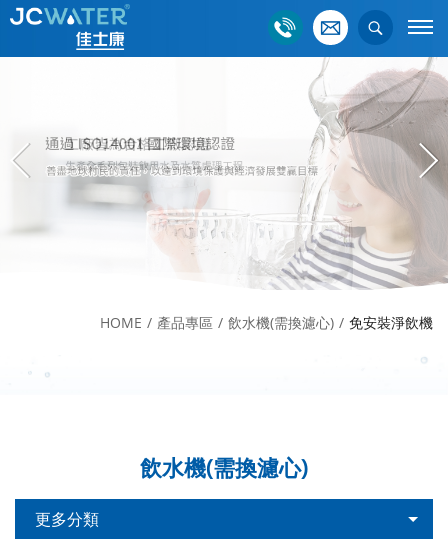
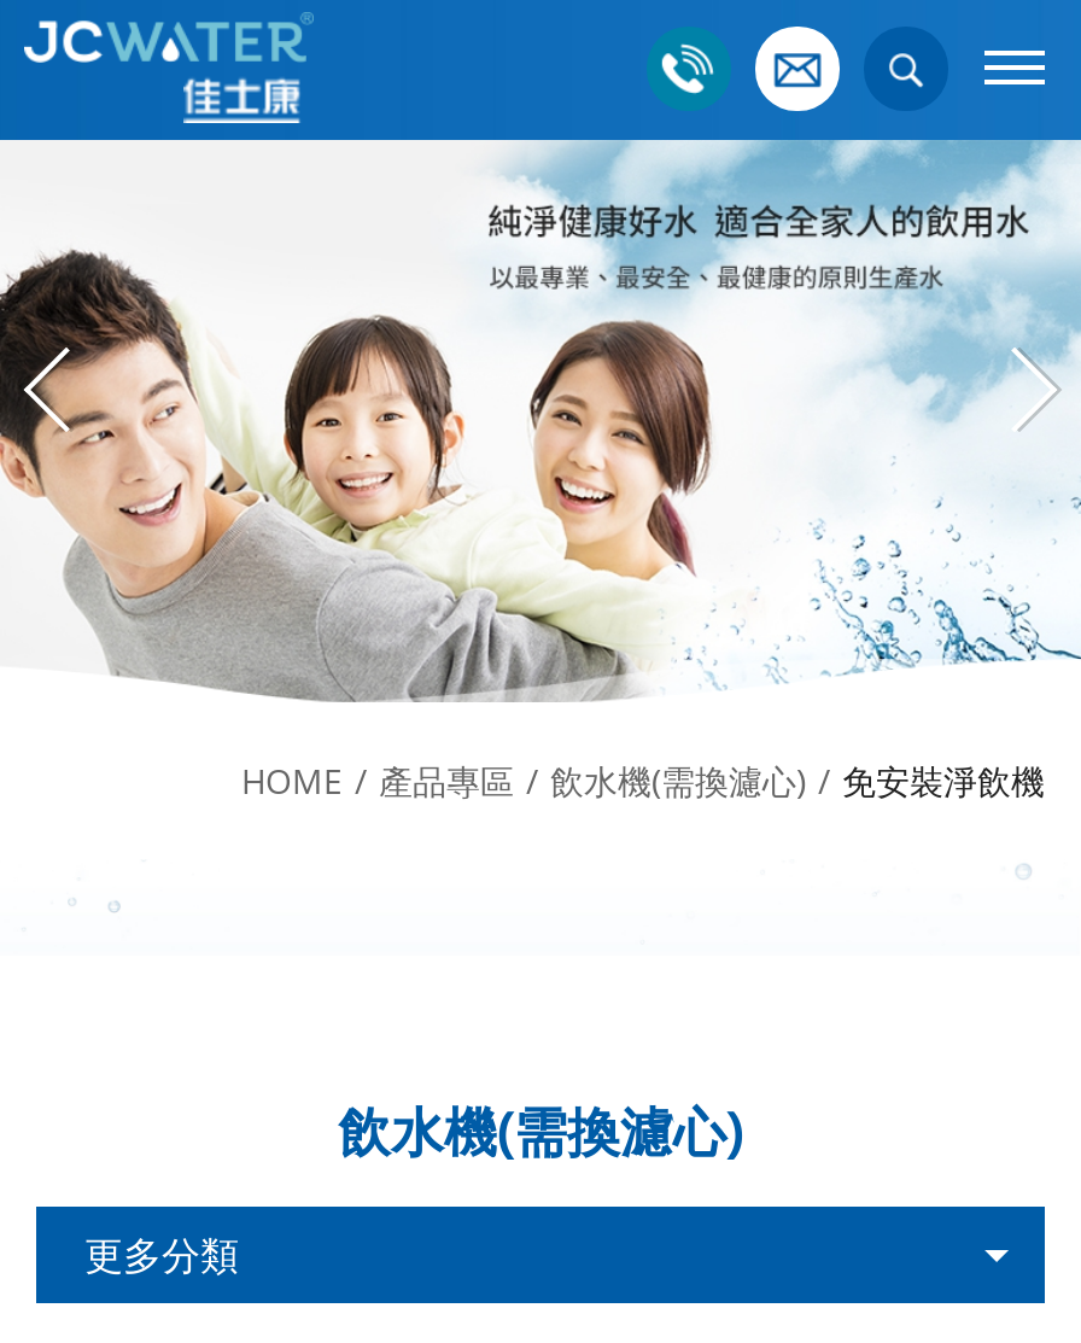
- [image]
+ [image]
